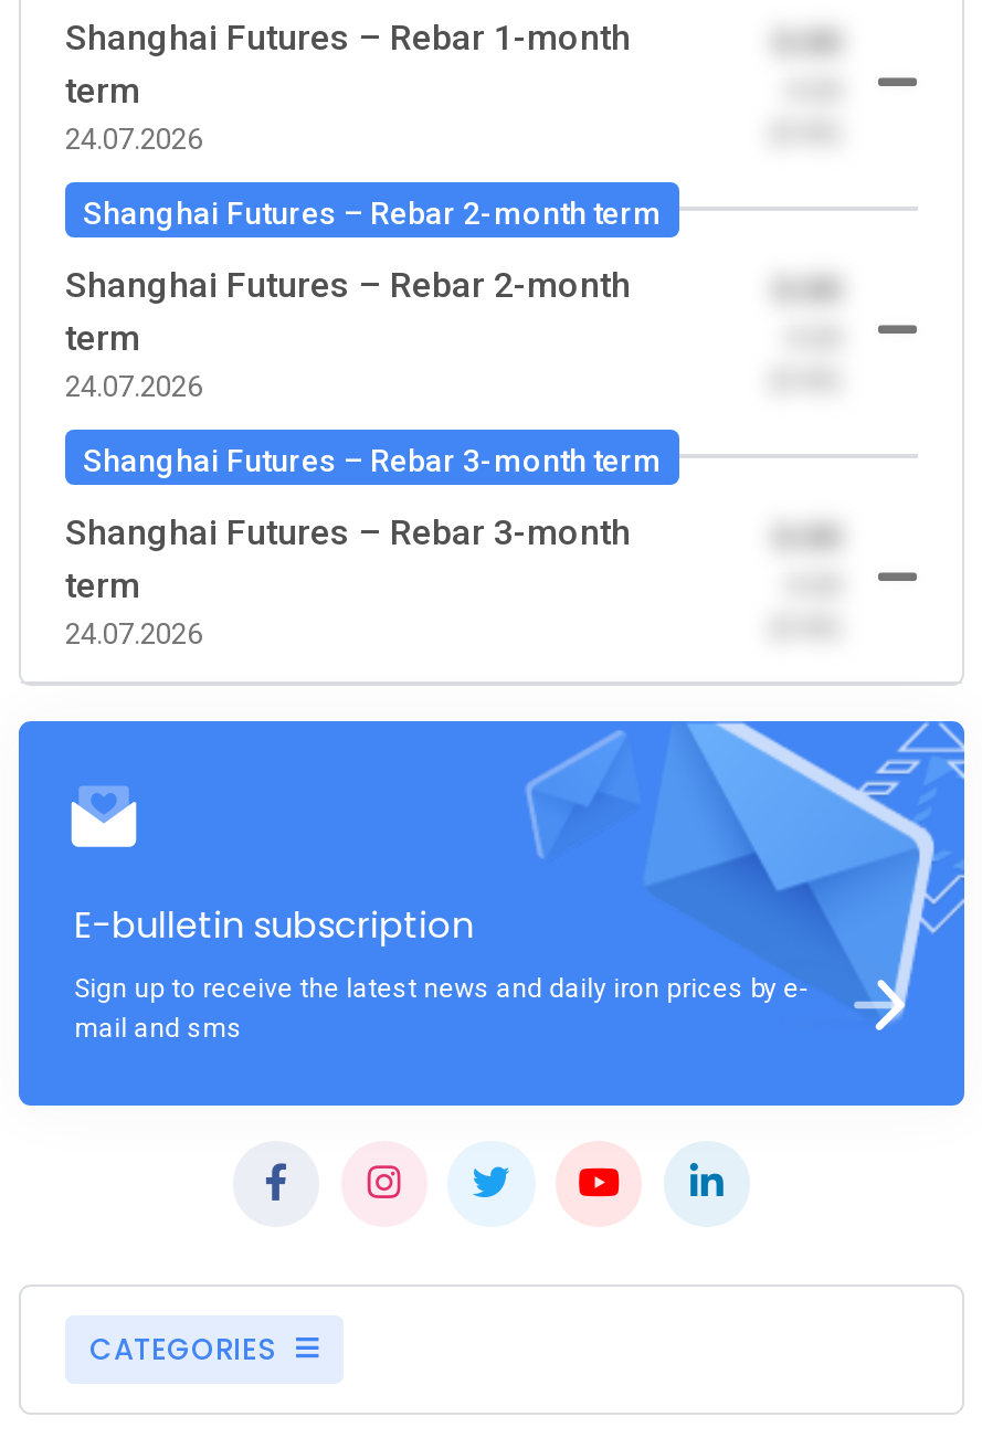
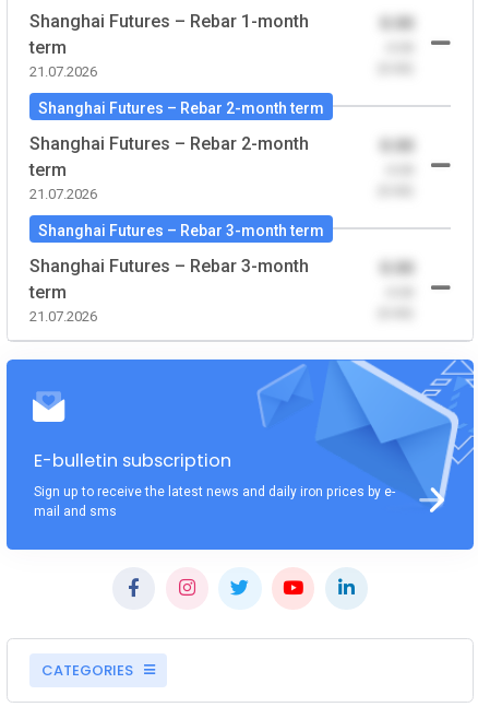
- 24.07.2026
+ 21.07.2026

- 24.07.2026
+ 21.07.2026

- 24.07.2026
+ 21.07.2026
